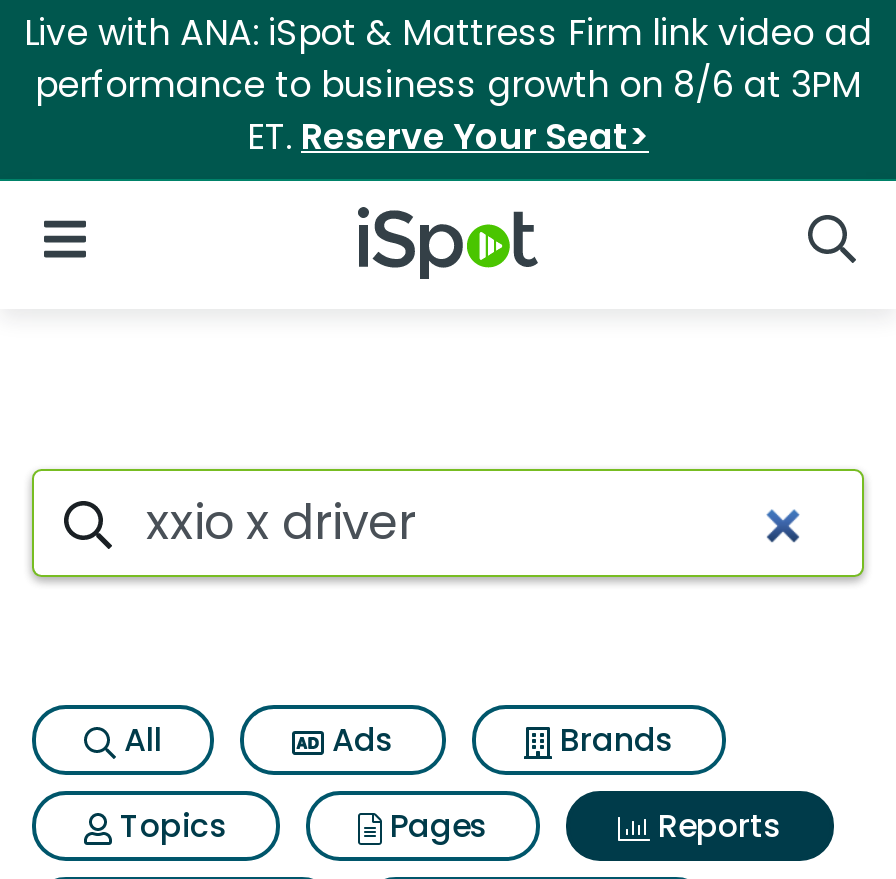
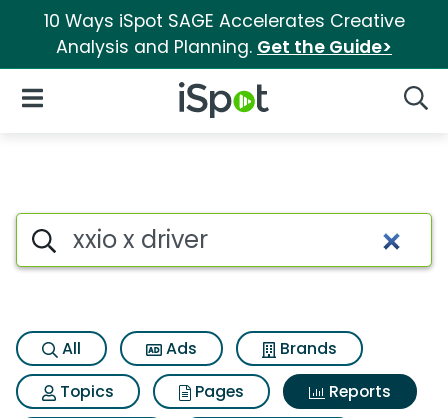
- Live with ANA: iSpot & Mattress Firm link video ad
- performance to business growth on 8/6 at 3PM
- ET. Reserve Your Seat>
+ 10 Ways iSpot SAGE Accelerates Creative
+ Analysis and Planning. Get the Guide>
